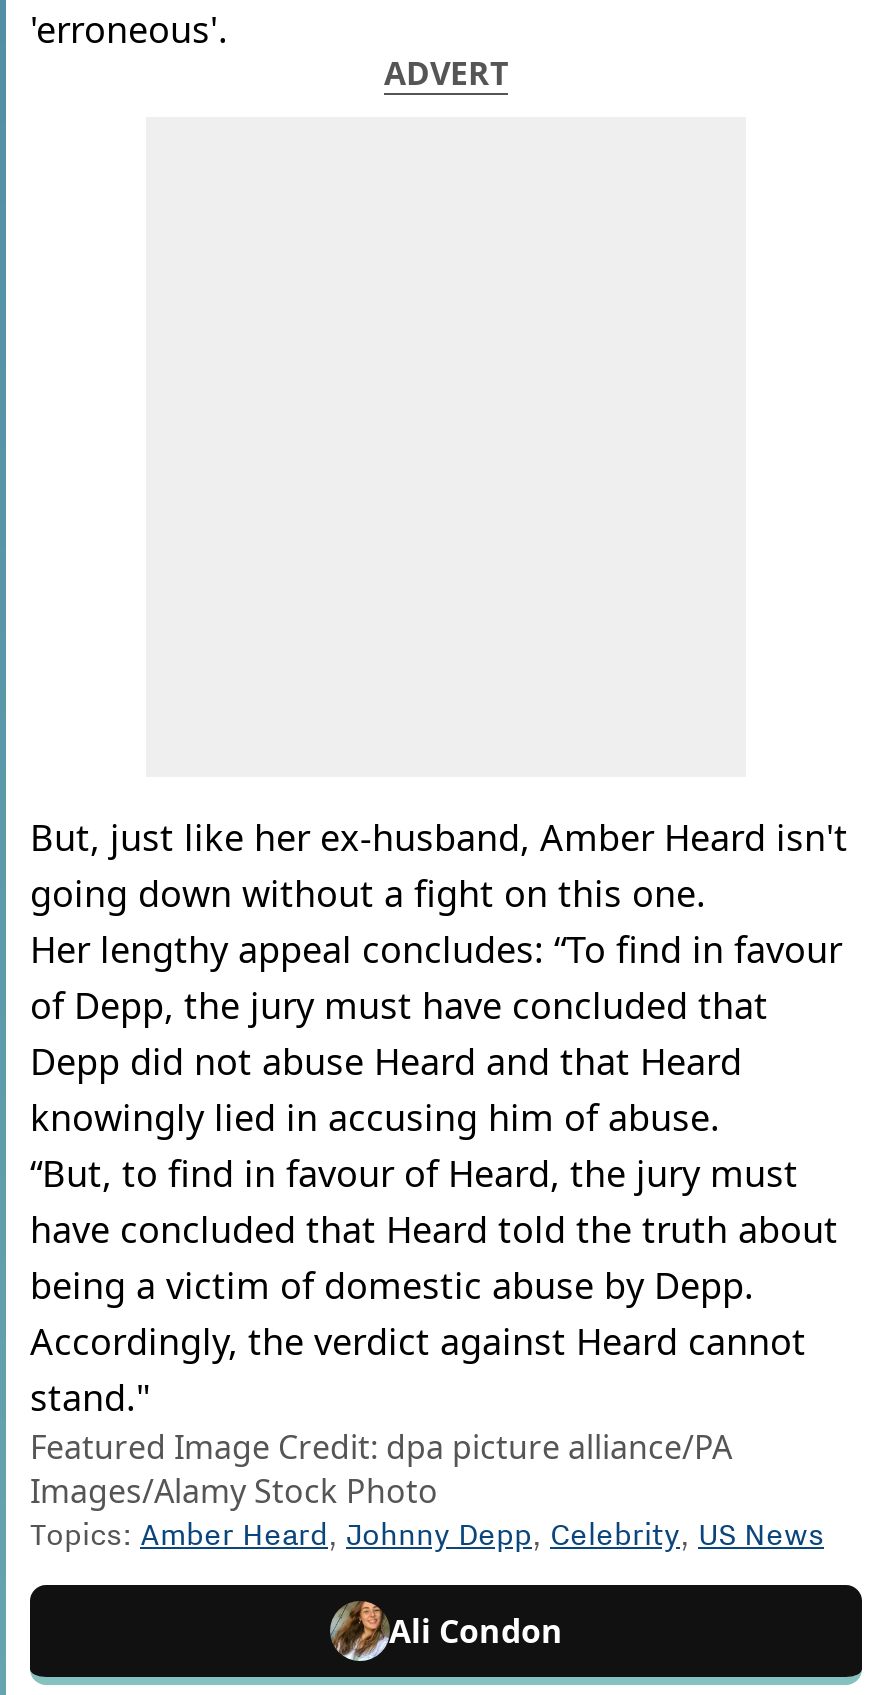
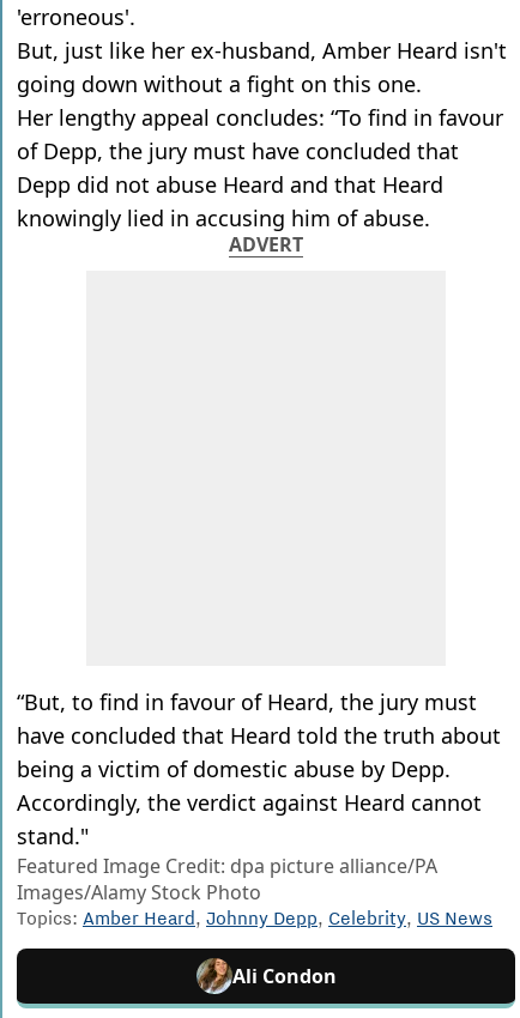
moved down: ADVERT

moved up: But, just like her ex-husband, Amber Heard isn't | going down without a fight on this one. | Her lengthy appeal concludes: “To find in favour | of Depp, the jury must have concluded that | Depp did not abuse Heard and that Heard | knowingly lied in accusing him of abuse.
